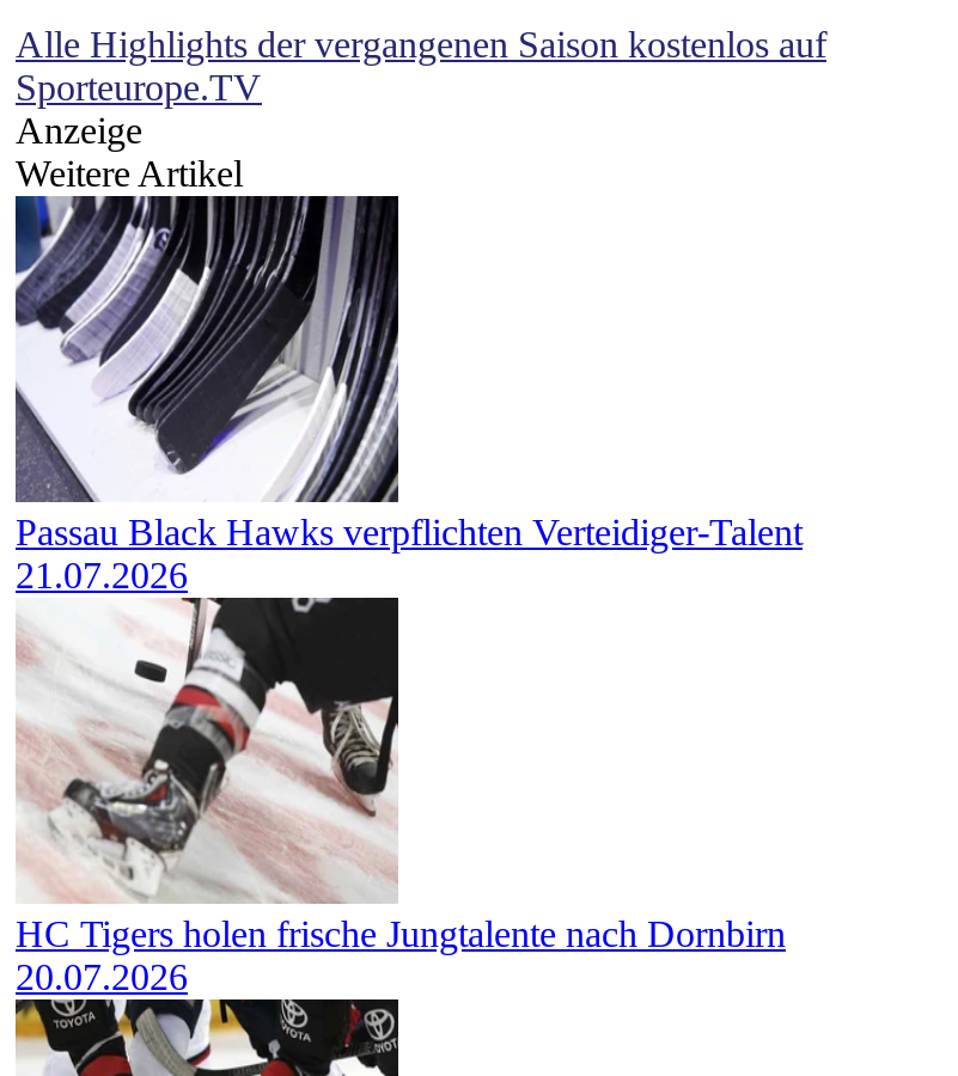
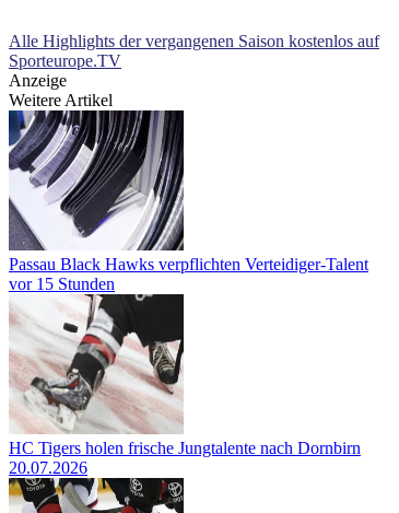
- 21.07.2026
+ vor 15 Stunden
